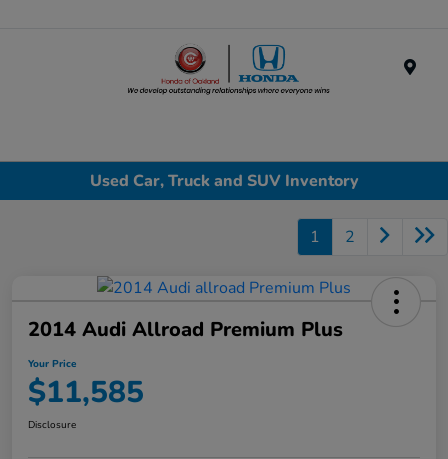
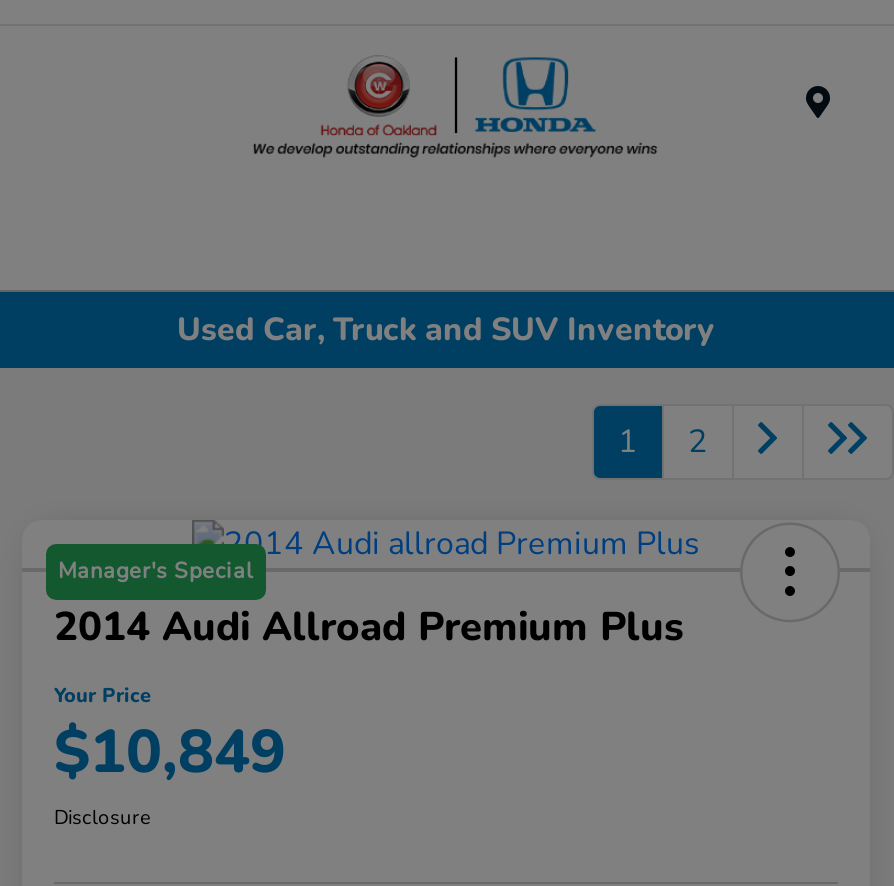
+ Manager's Special

- $11,585
+ $10,849
